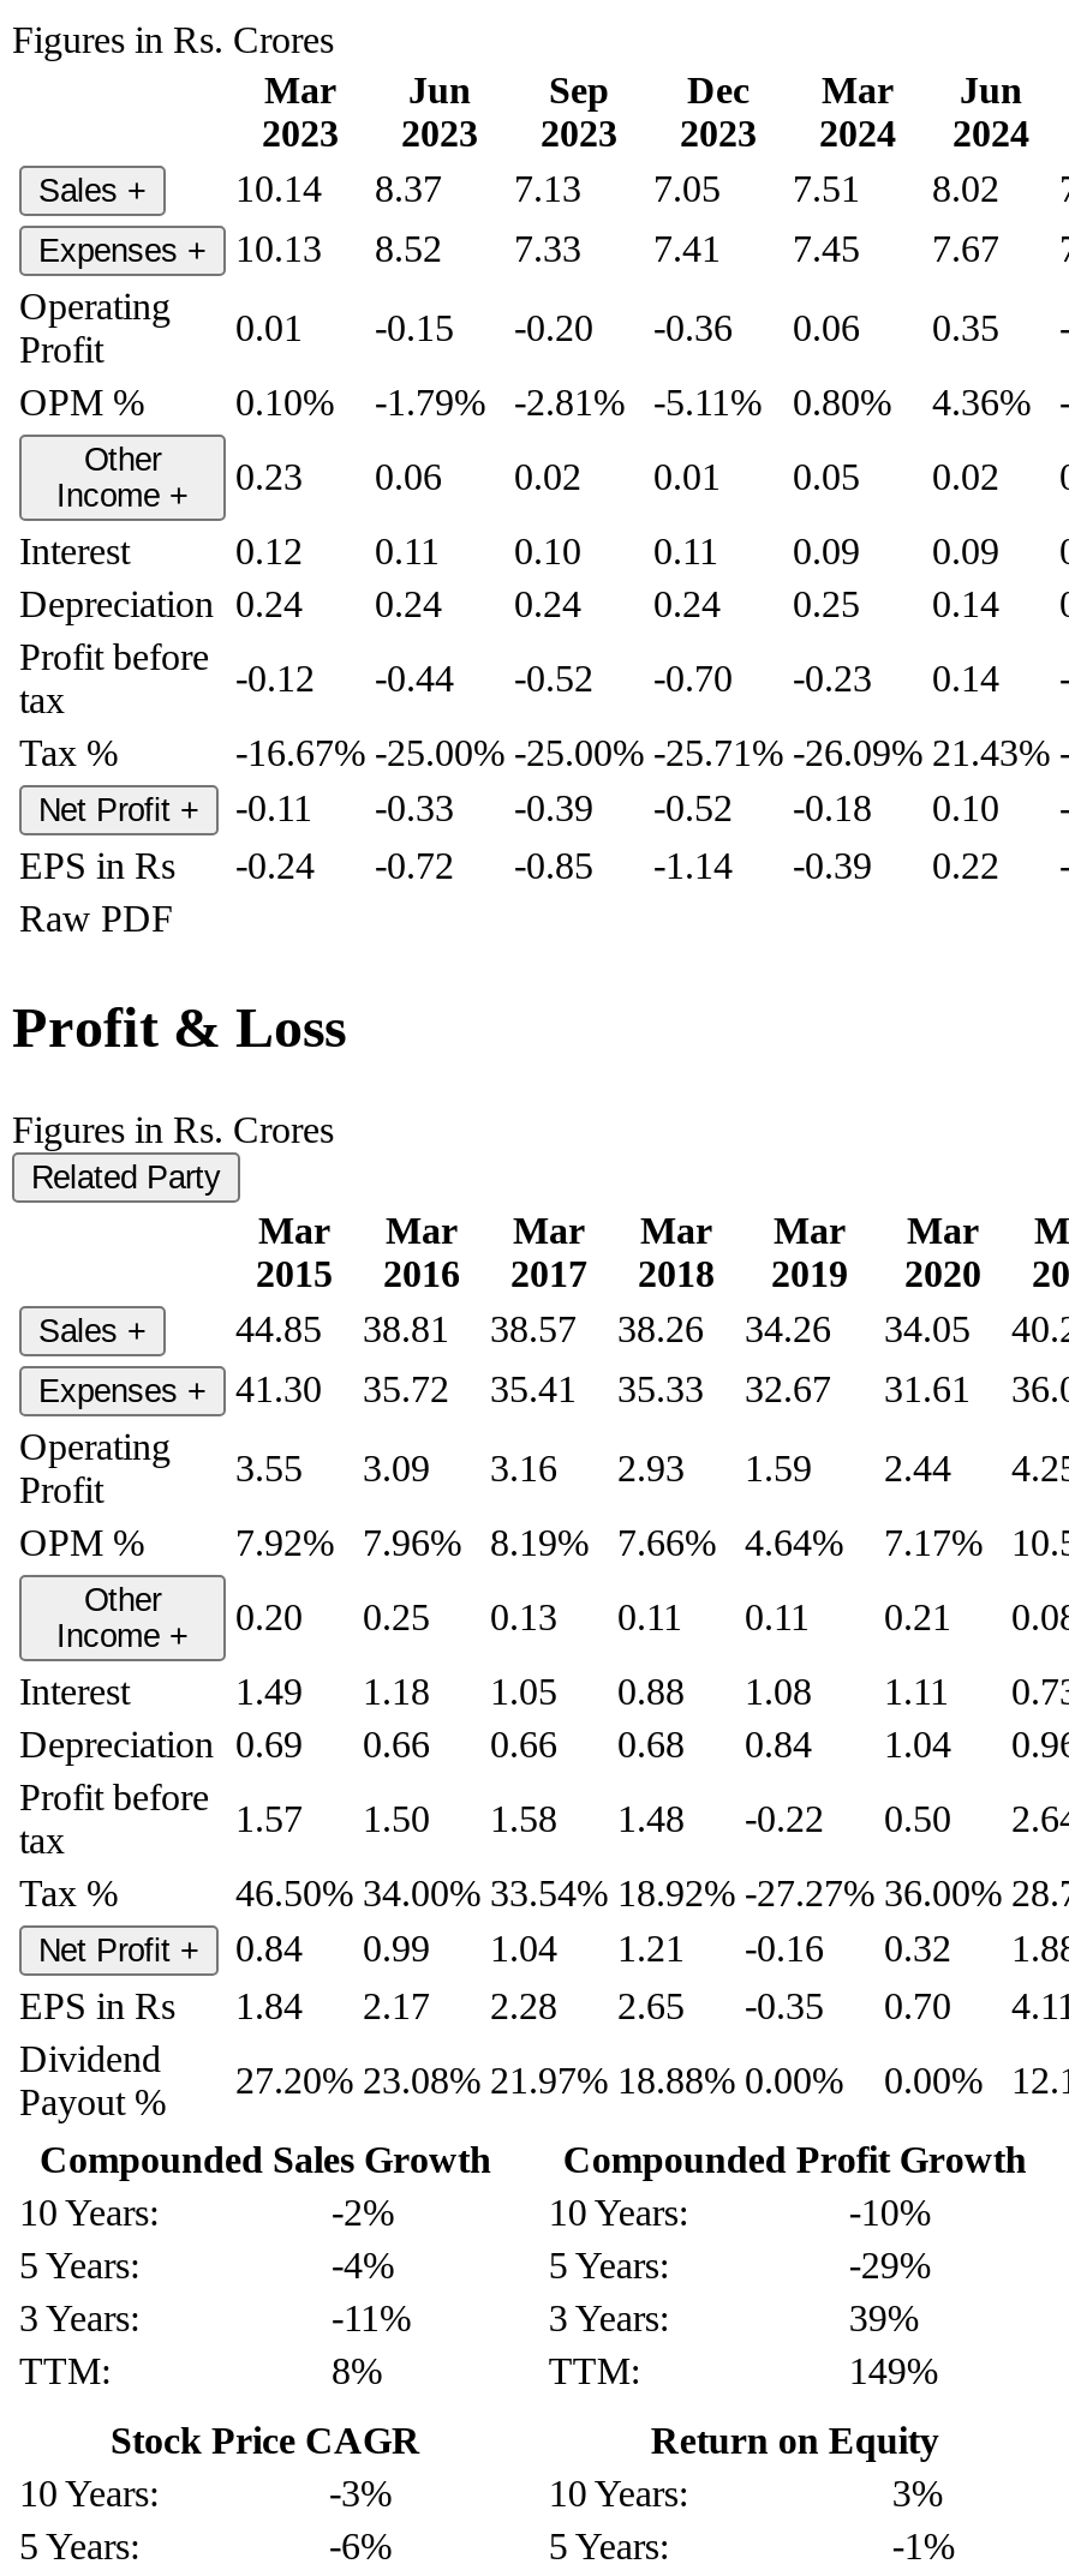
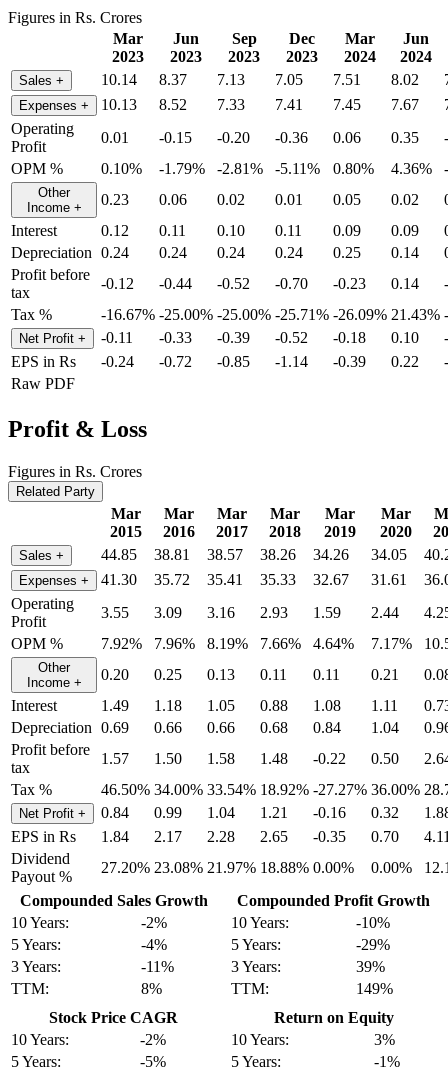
- -3%
+ -2%

- -6%
+ -5%
